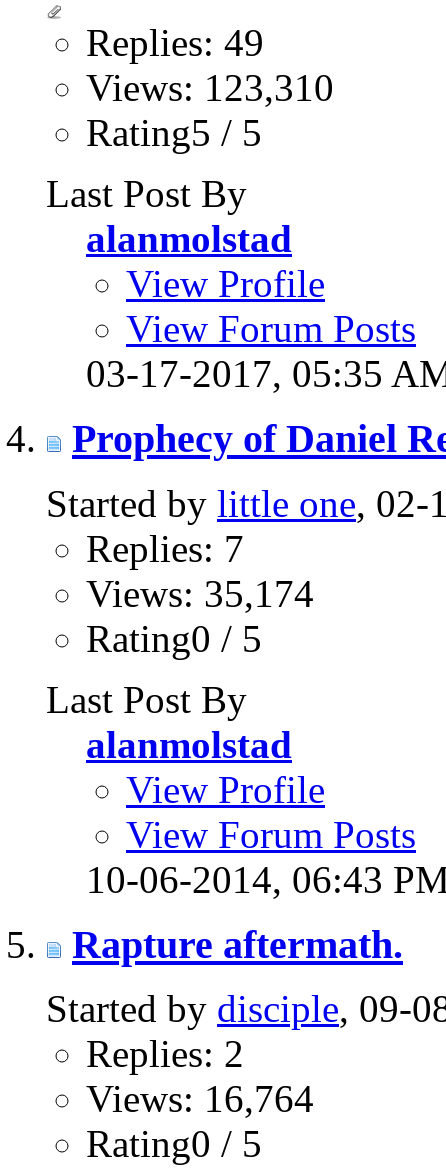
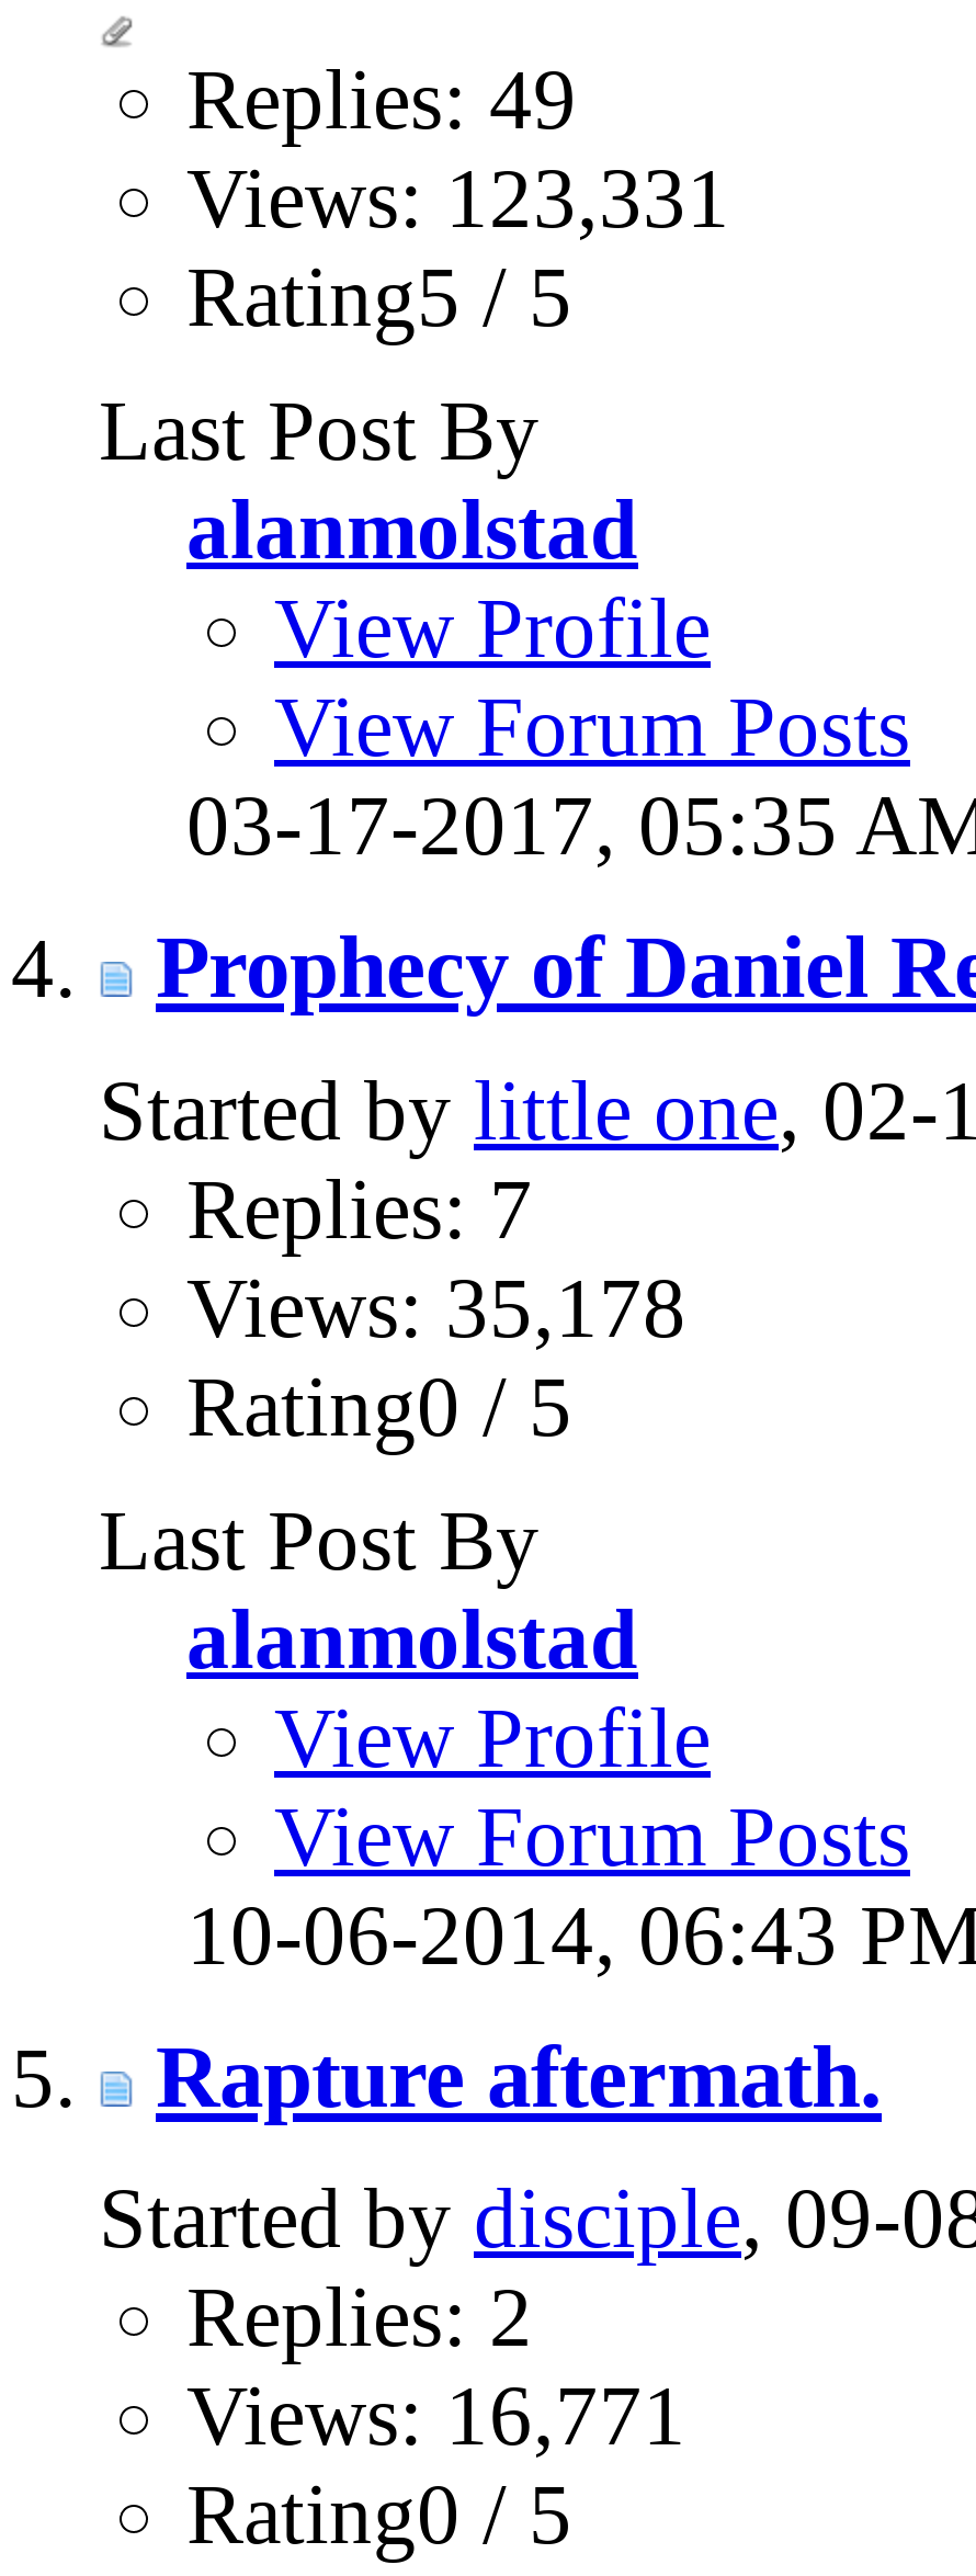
- Views: 123,310
+ Views: 123,331

- Views: 35,174
+ Views: 35,178

- Views: 16,764
+ Views: 16,771
